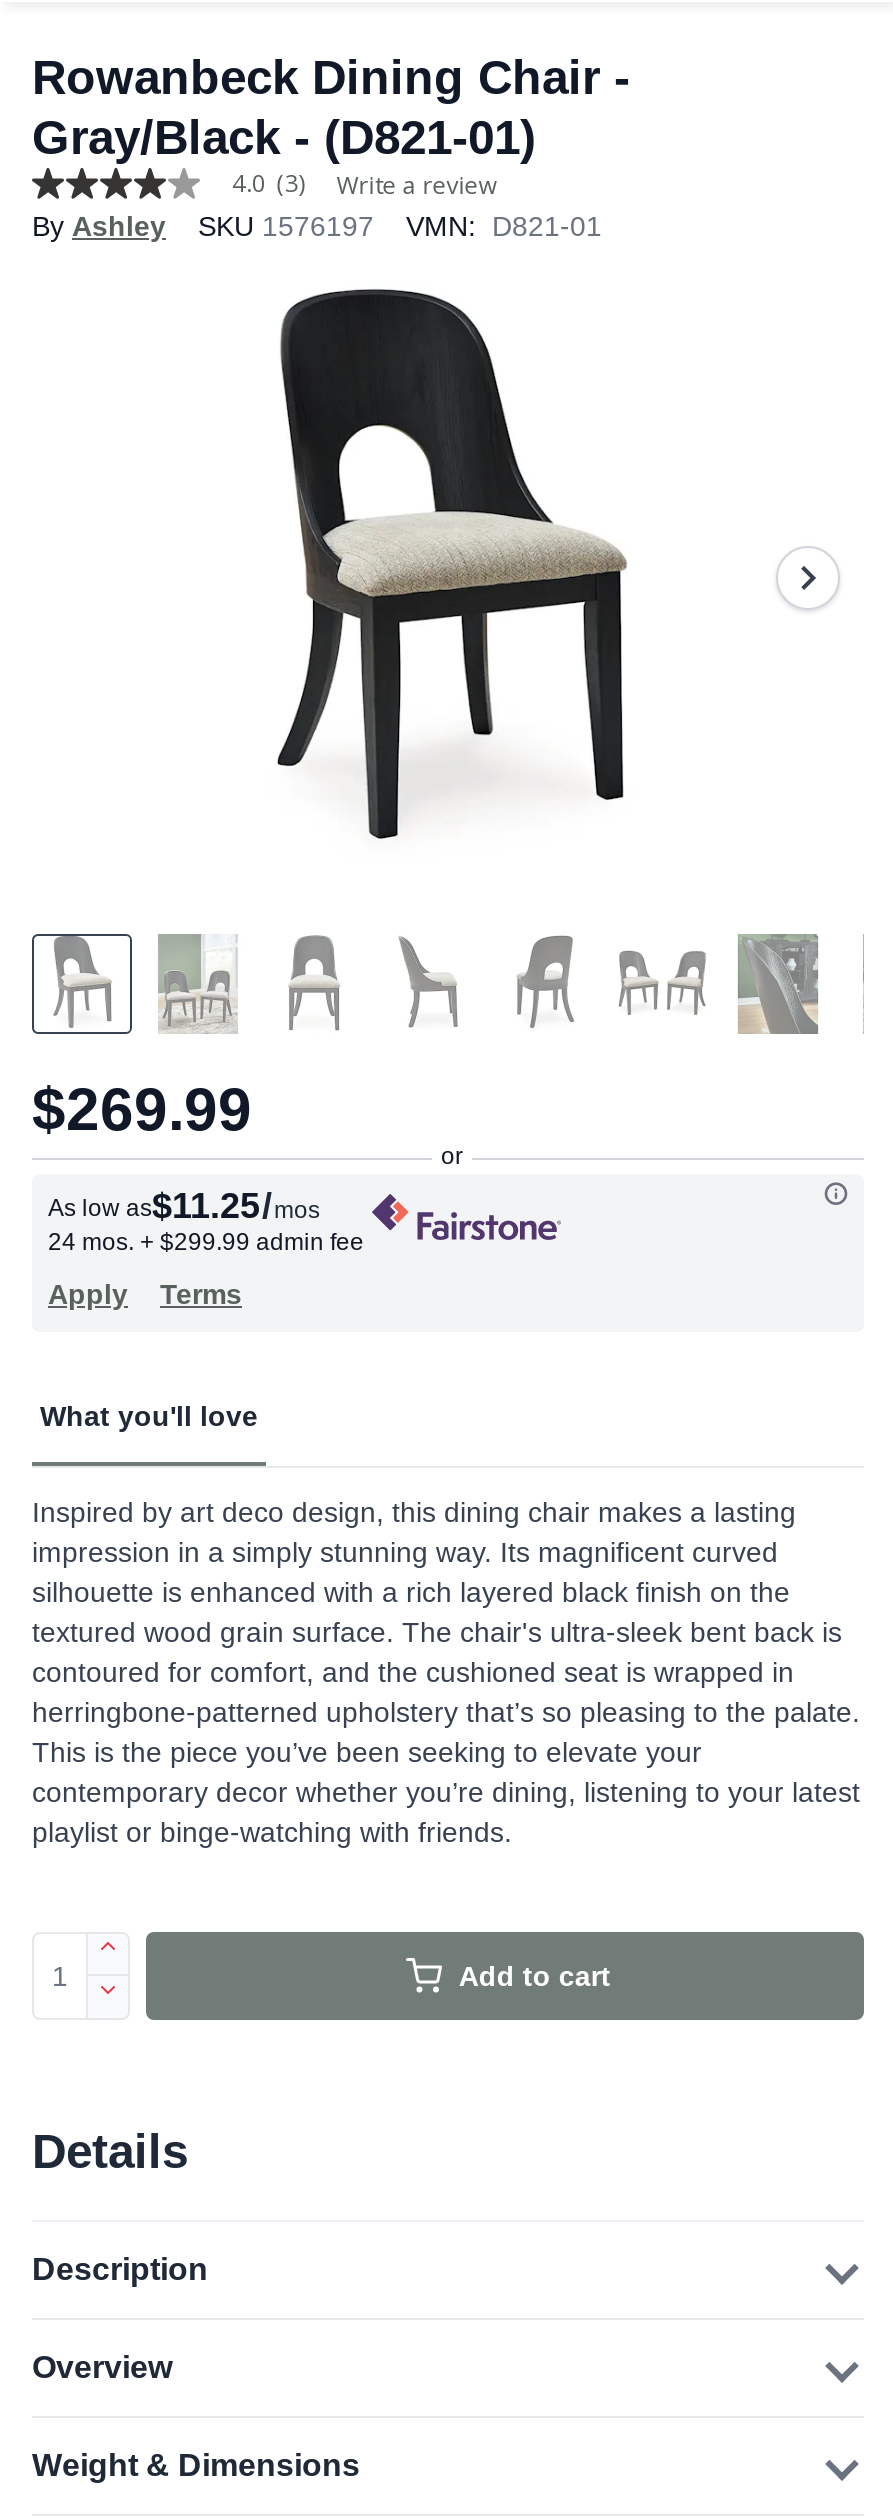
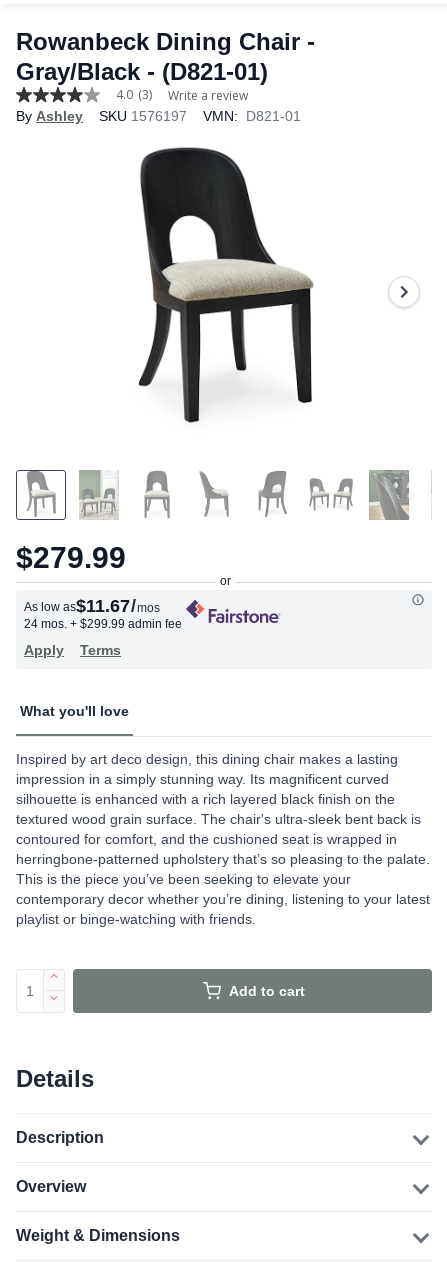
- $269.99
+ $279.99

- As low as$11.25 /mos
+ As low as$11.67 /mos
